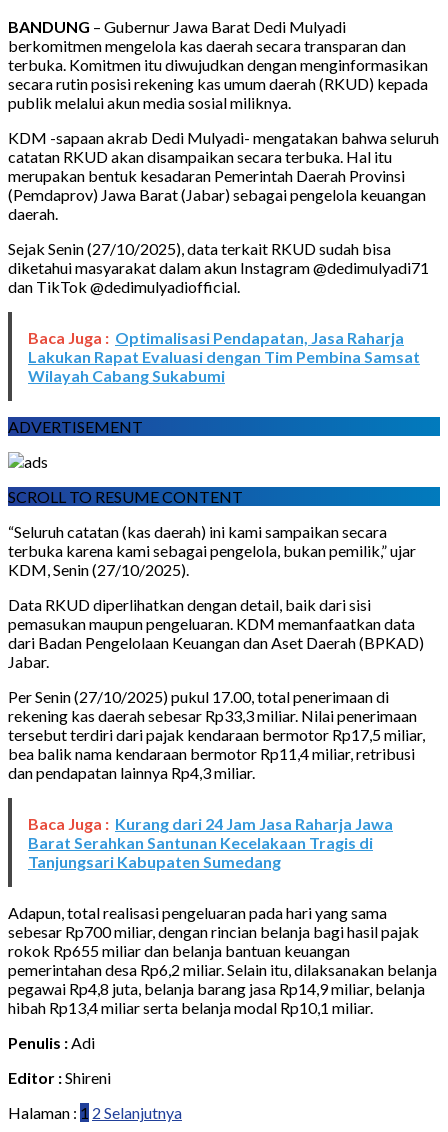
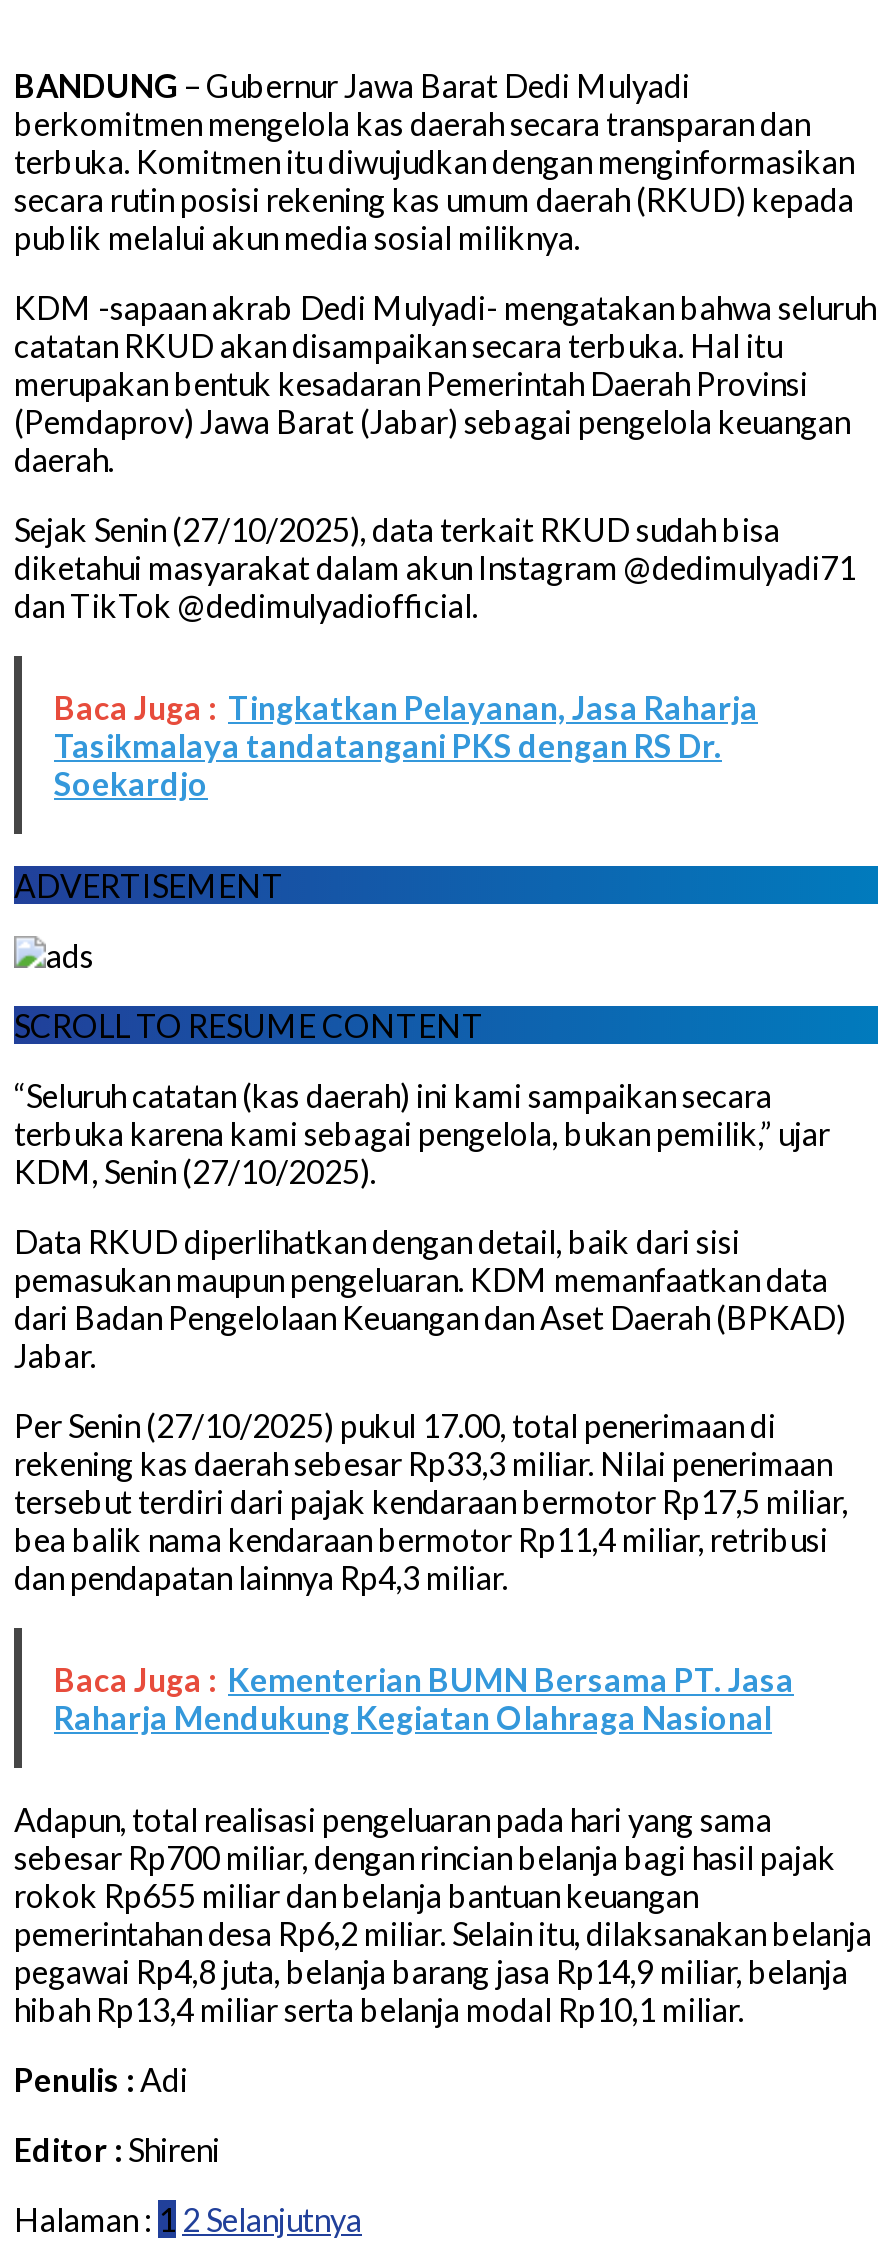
- Baca Juga : Optimalisasi Pendapatan, Jasa Raharja
- Lakukan Rapat Evaluasi dengan Tim Pembina Samsat
- Wilayah Cabang Sukabumi
+ Baca Juga : Tingkatkan Pelayanan, Jasa Raharja
+ Tasikmalaya tandatangani PKS dengan RS Dr.
+ Soekardjo

- Baca Juga : Kurang dari 24 Jam Jasa Raharja Jawa
- Barat Serahkan Santunan Kecelakaan Tragis di
- Tanjungsari Kabupaten Sumedang
+ Baca Juga : Kementerian BUMN Bersama PT. Jasa
+ Raharja Mendukung Kegiatan Olahraga Nasional
